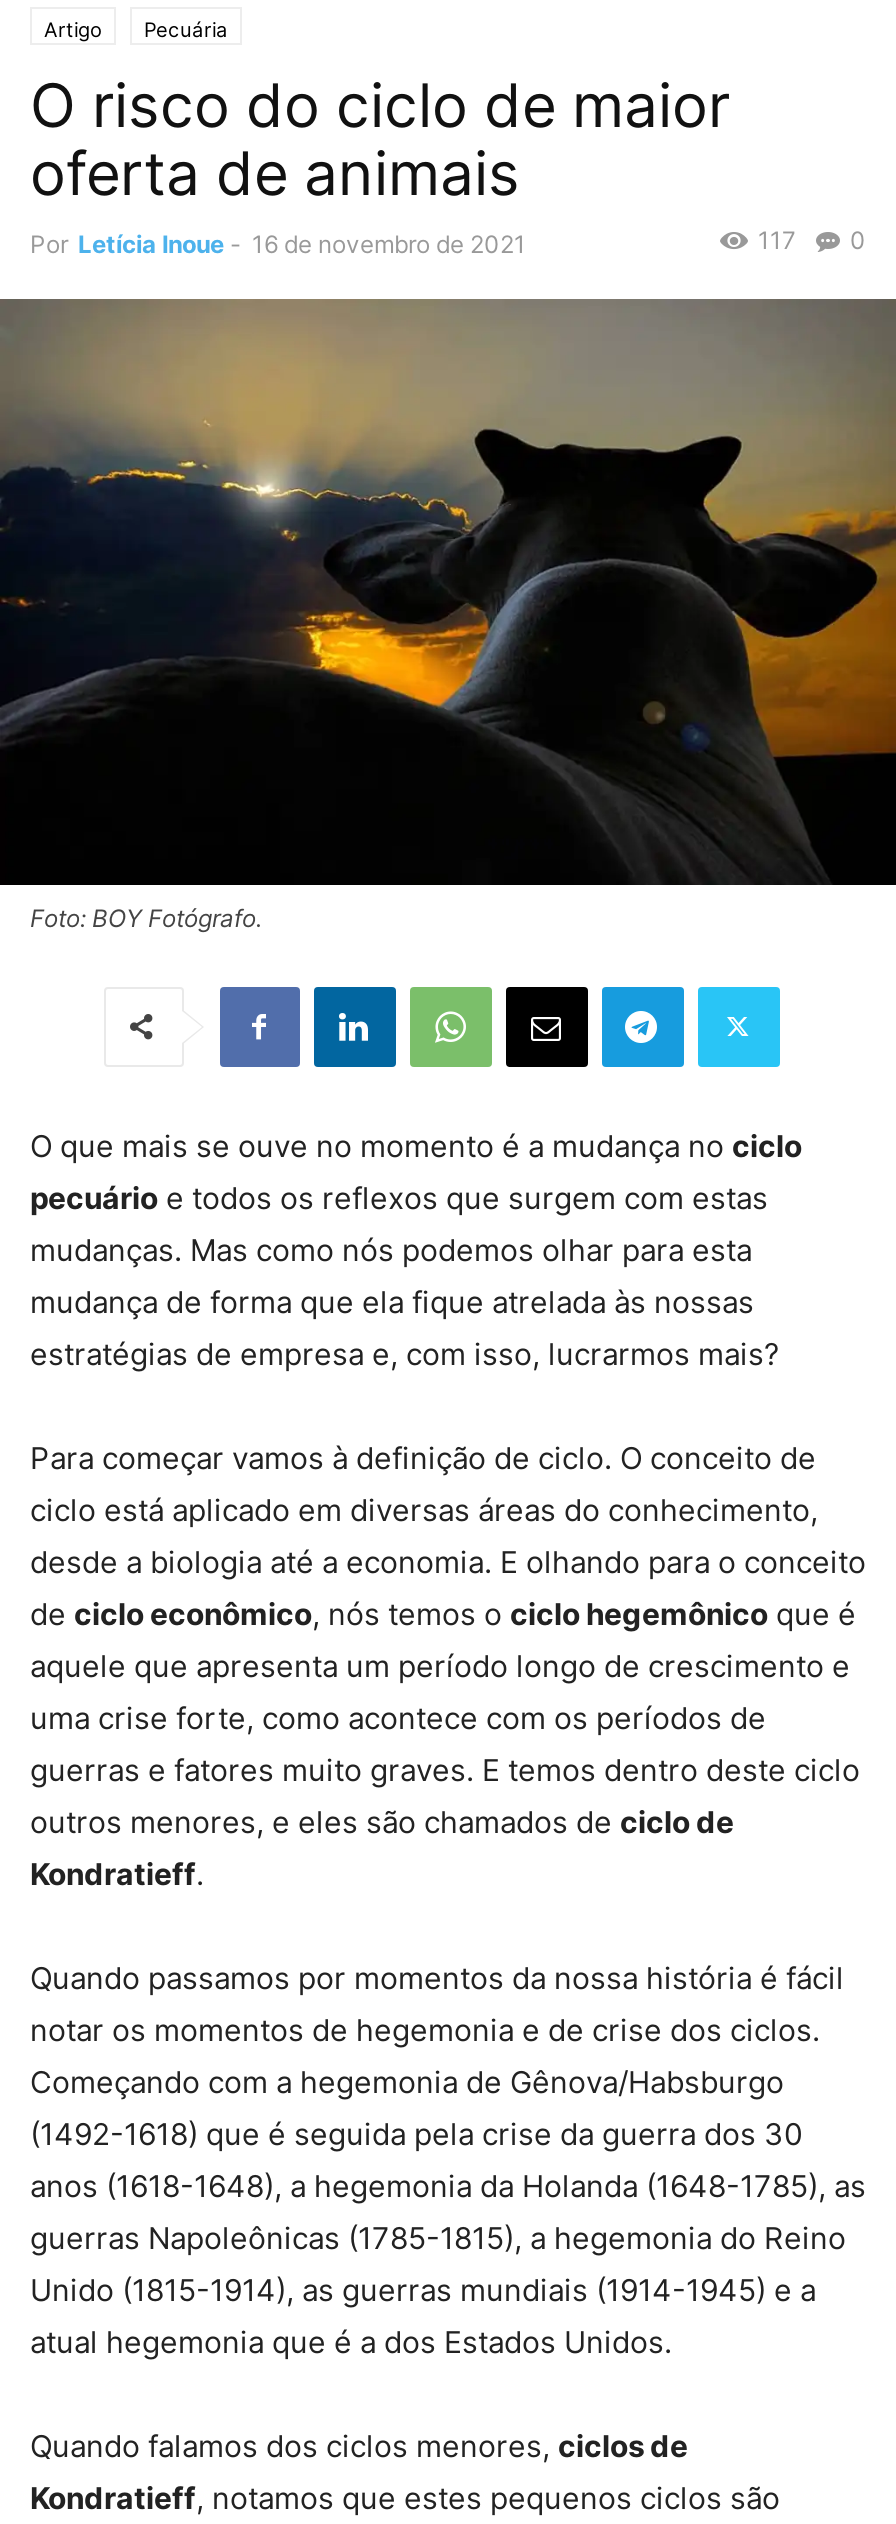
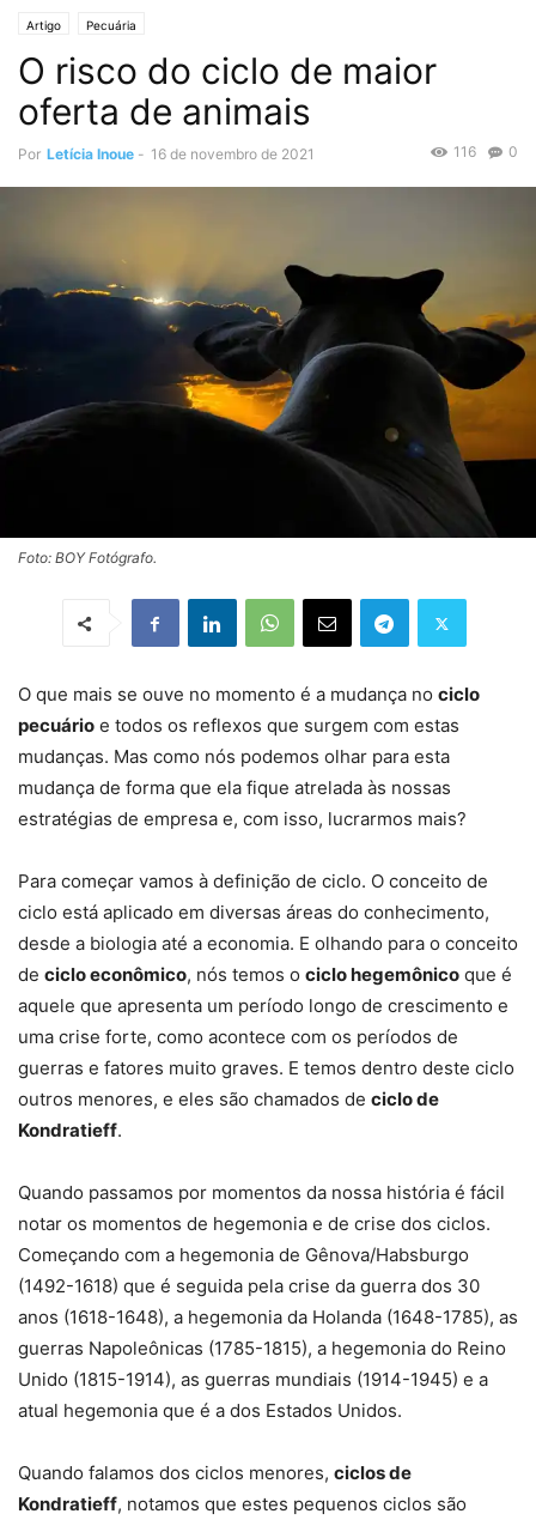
- 117 0
+ 116 0
